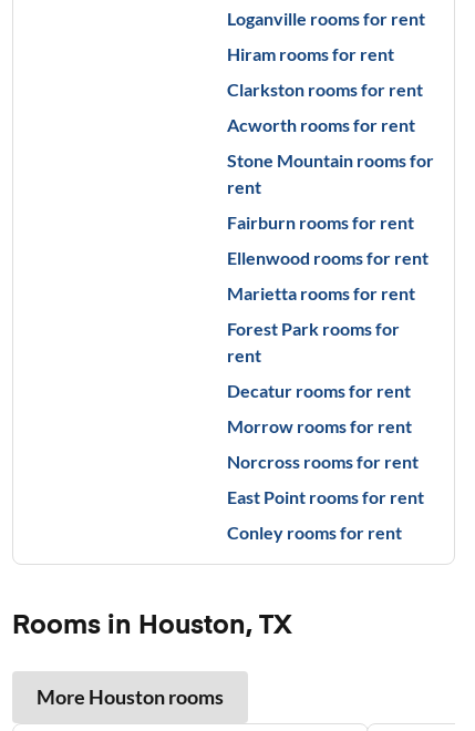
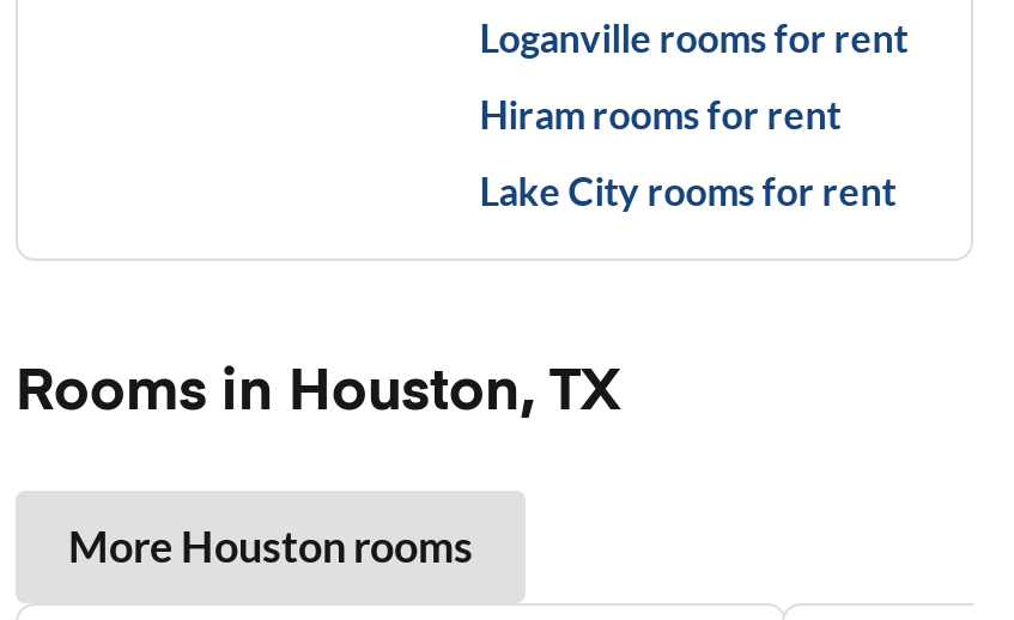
- Clarkston rooms for rent
- Acworth rooms for rent
- Stone Mountain rooms for
- rent
- Fairburn rooms for rent
- Ellenwood rooms for rent
- Marietta rooms for rent
- Forest Park rooms for
- rent
- Decatur rooms for rent
- Morrow rooms for rent
- Norcross rooms for rent
- East Point rooms for rent
- Conley rooms for rent
+ Lake City rooms for rent
